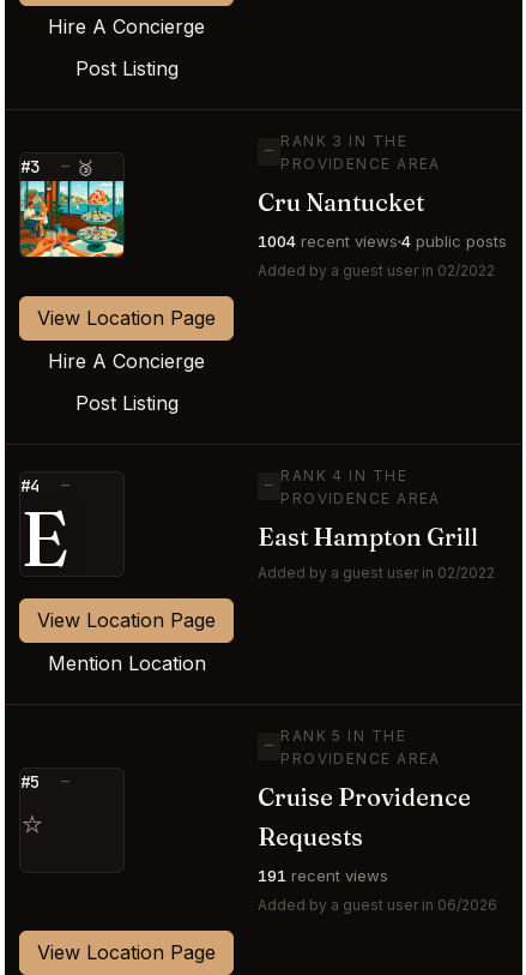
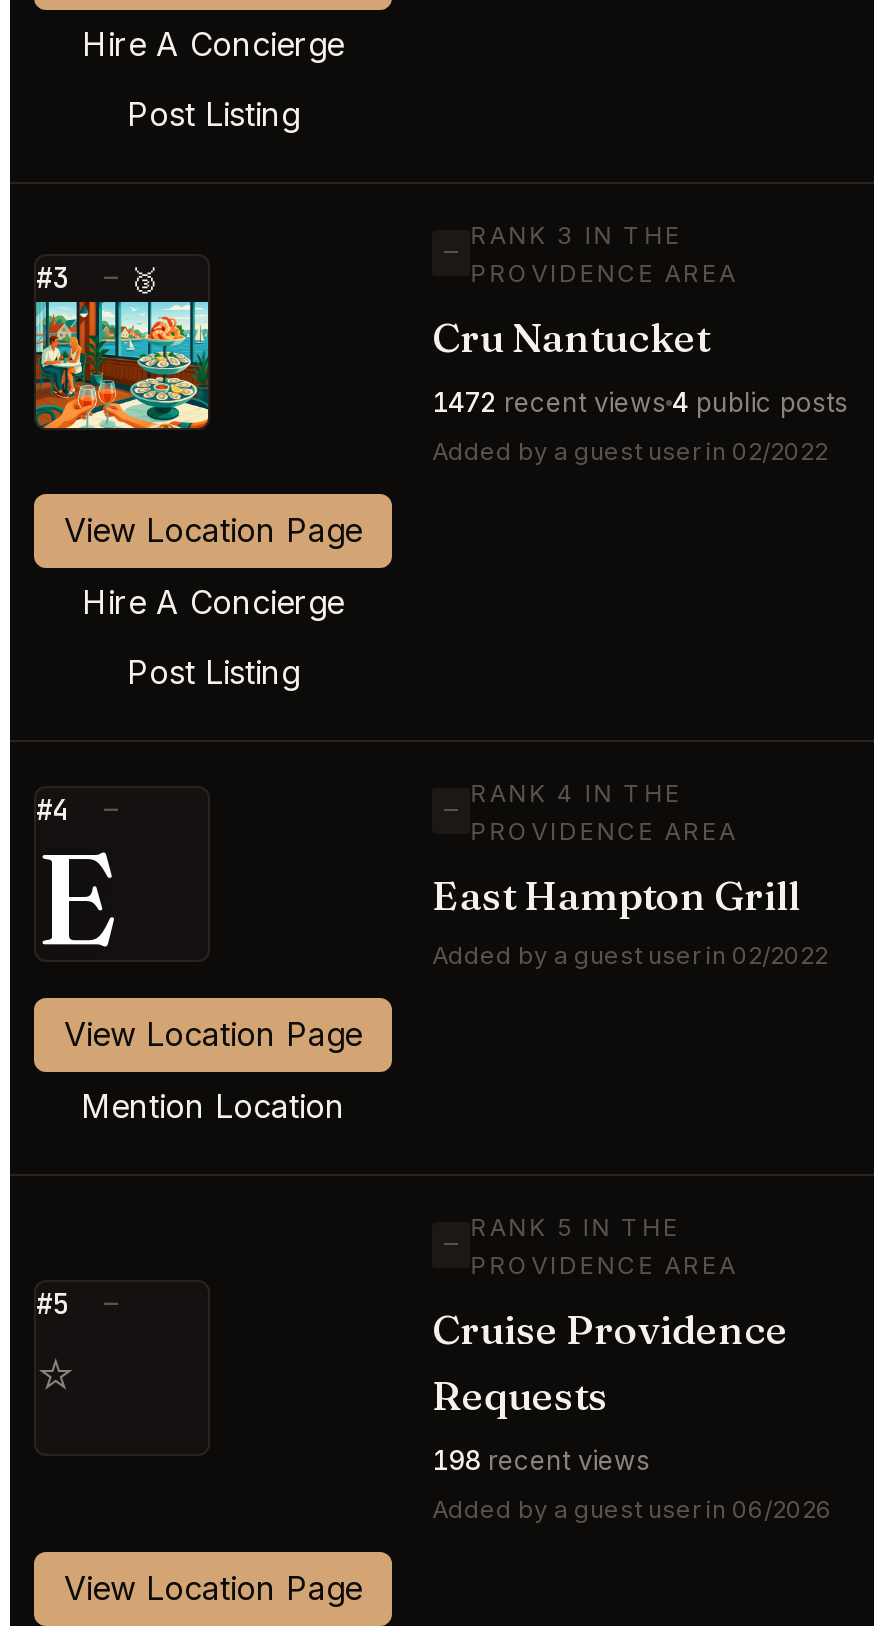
- 1004 recent views 4 public posts
+ 1472 recent views 4 public posts

- 191 recent views
+ 198 recent views
